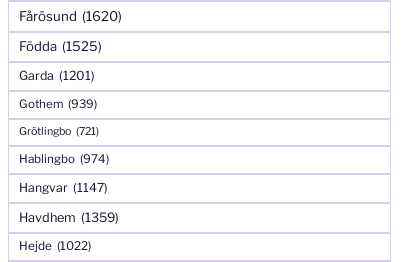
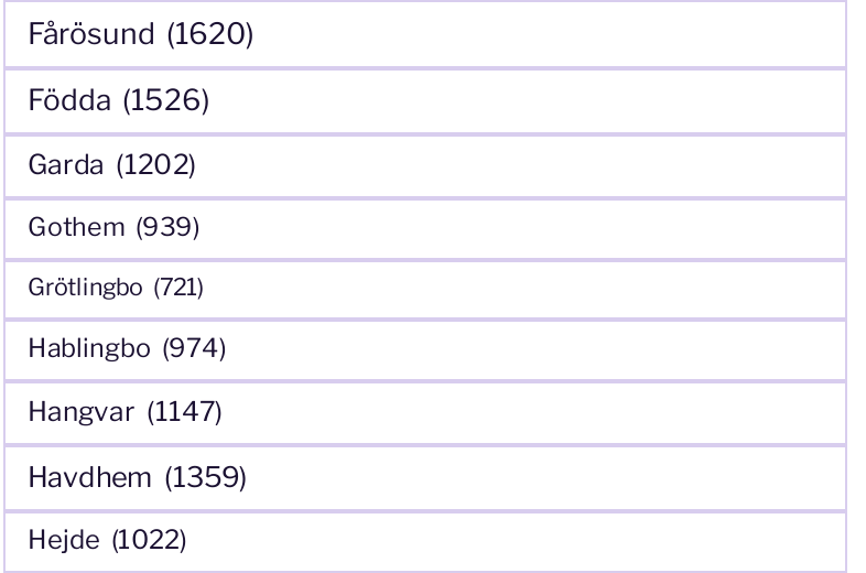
- Födda (1525)
+ Födda (1526)

- Garda (1201)
+ Garda (1202)
